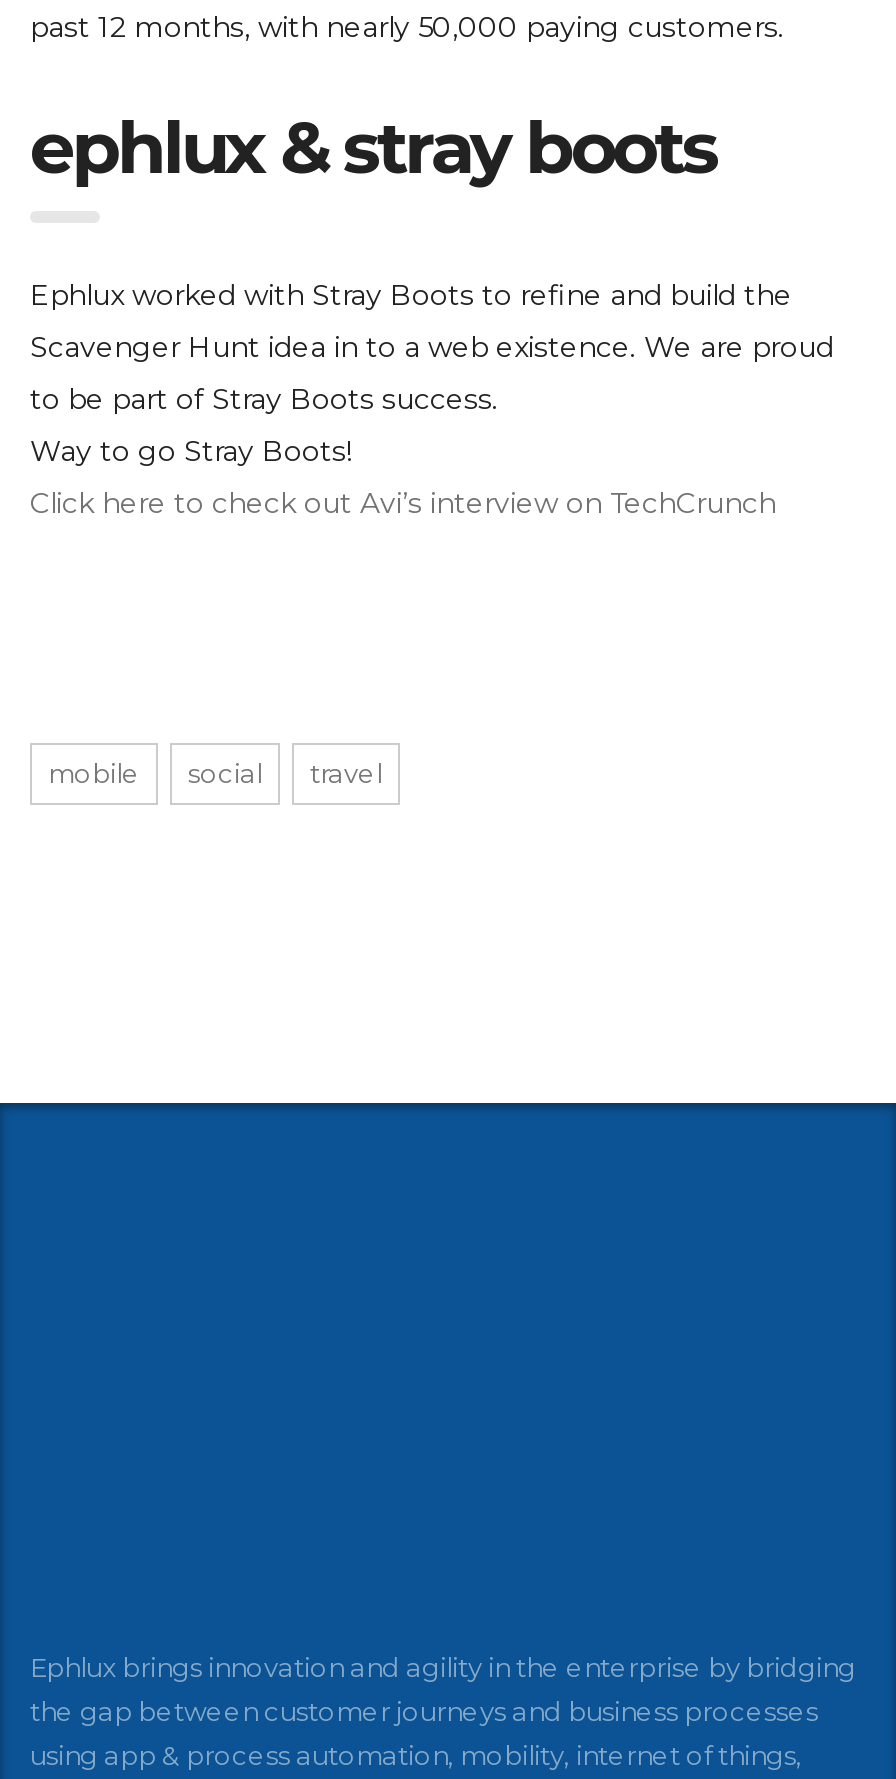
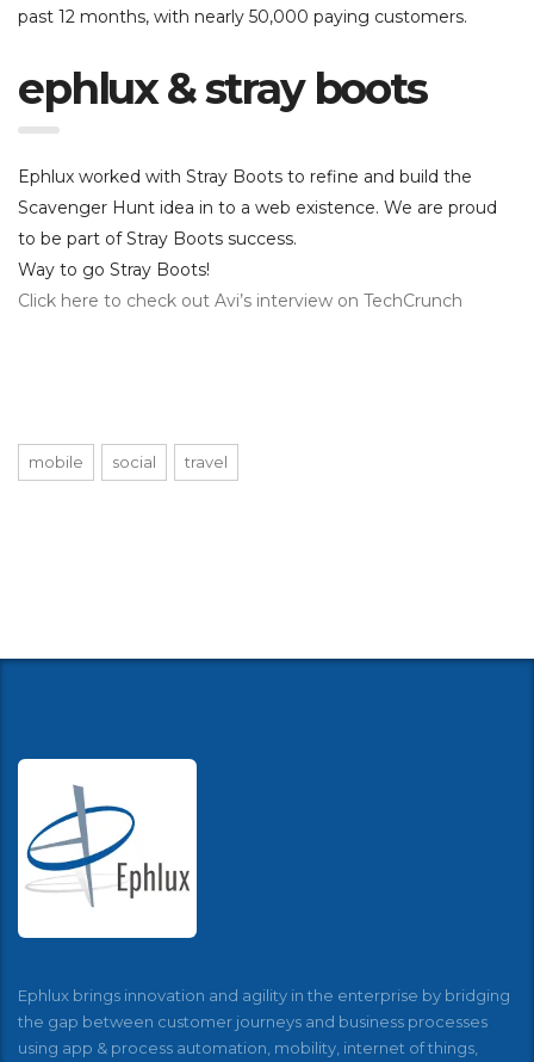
+ [image]
